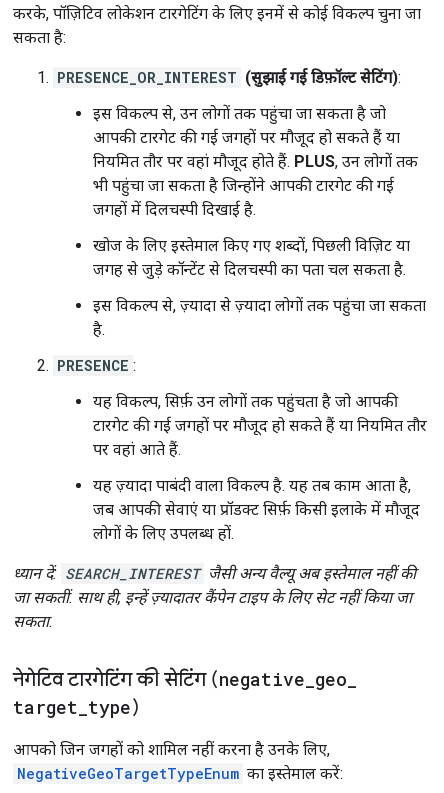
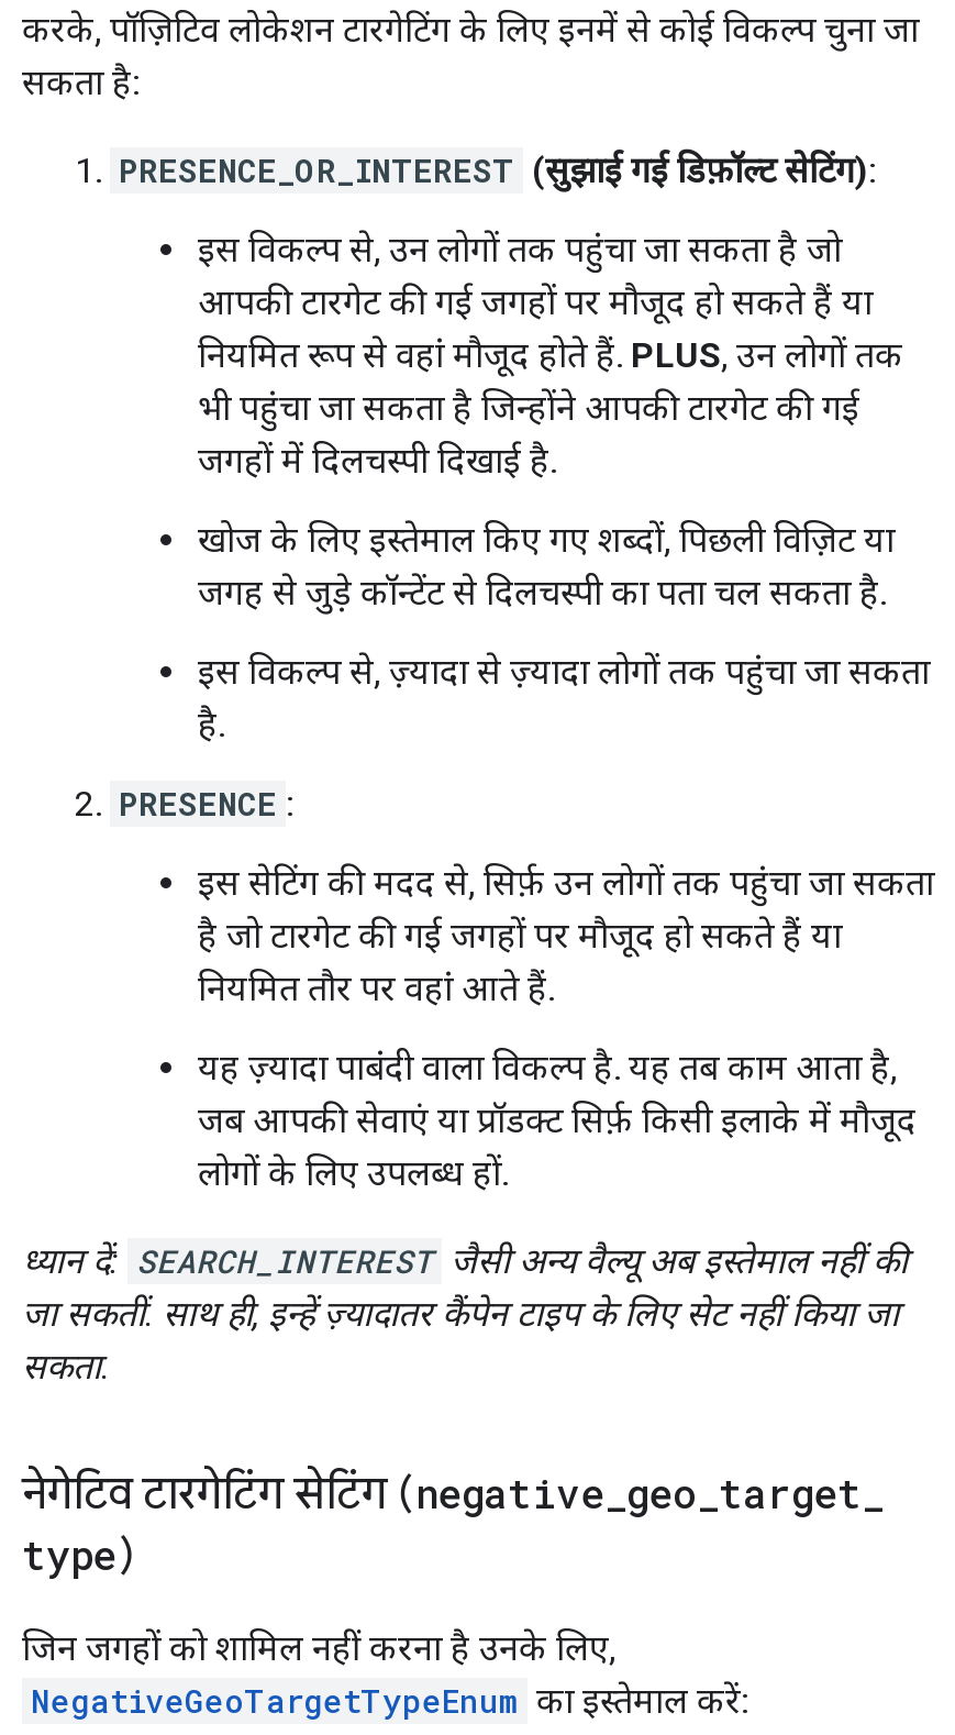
- नियमित तौर पर वहां मौजूद होते हैं. PLUS, उन लोगों तक
+ नियमित रूप से वहां मौजूद होते हैं. PLUS, उन लोगों तक

- यह विकल्प, सिर्फ़ उन लोगों तक पहुंचता है जो आपकी
- टारगेट की गई जगहों पर मौजूद हो सकते हैं या नियमित तौर
- पर वहां आते हैं.
+ इस सेटिंग की मदद से, सिर्फ़ उन लोगों तक पहुंचा जा सकता
+ है जो टारगेट की गई जगहों पर मौजूद हो सकते हैं या
+ नियमित तौर पर वहां आते हैं.

- नेगेटिव टारगेटिंग की सेटिंग (negative_geo_
- target_type)
+ नेगेटिव टारगेटिंग सेटिंग (negative_geo_target_
+ type)

- आपको जिन जगहों को शामिल नहीं करना है उनके लिए,
+ जिन जगहों को शामिल नहीं करना है उनके लिए,
